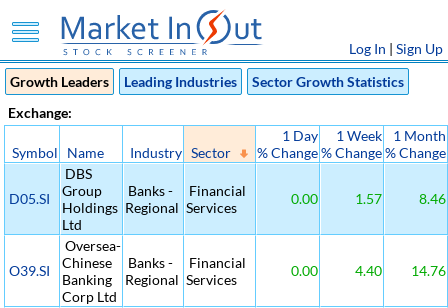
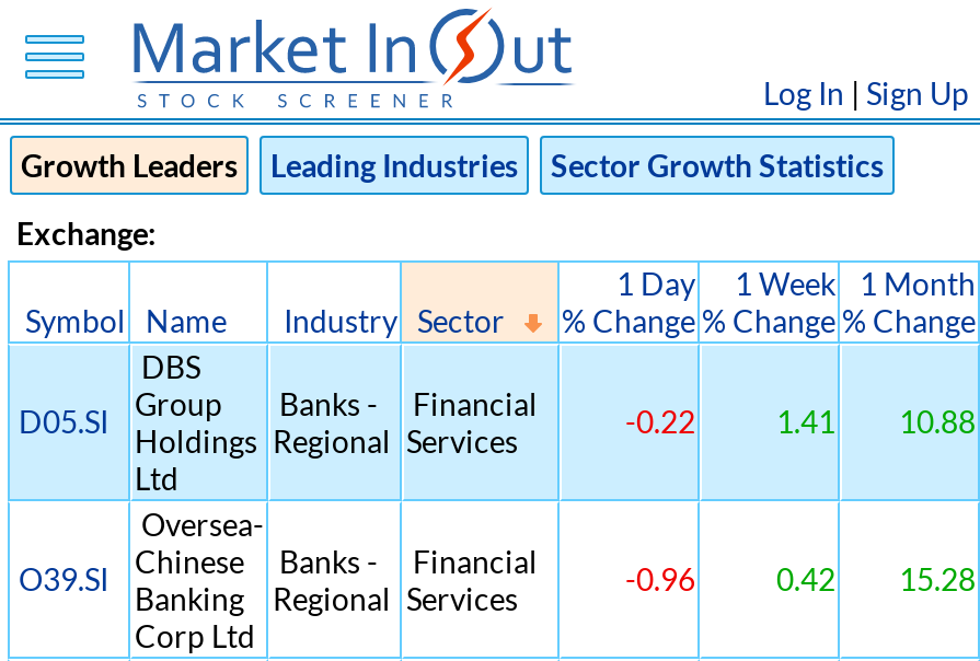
- 0.00
+ -0.22

- 1.57
+ 1.41

- 8.46
+ 10.88

- 0.00
+ -0.96

- 4.40
+ 0.42

- 14.76
+ 15.28
